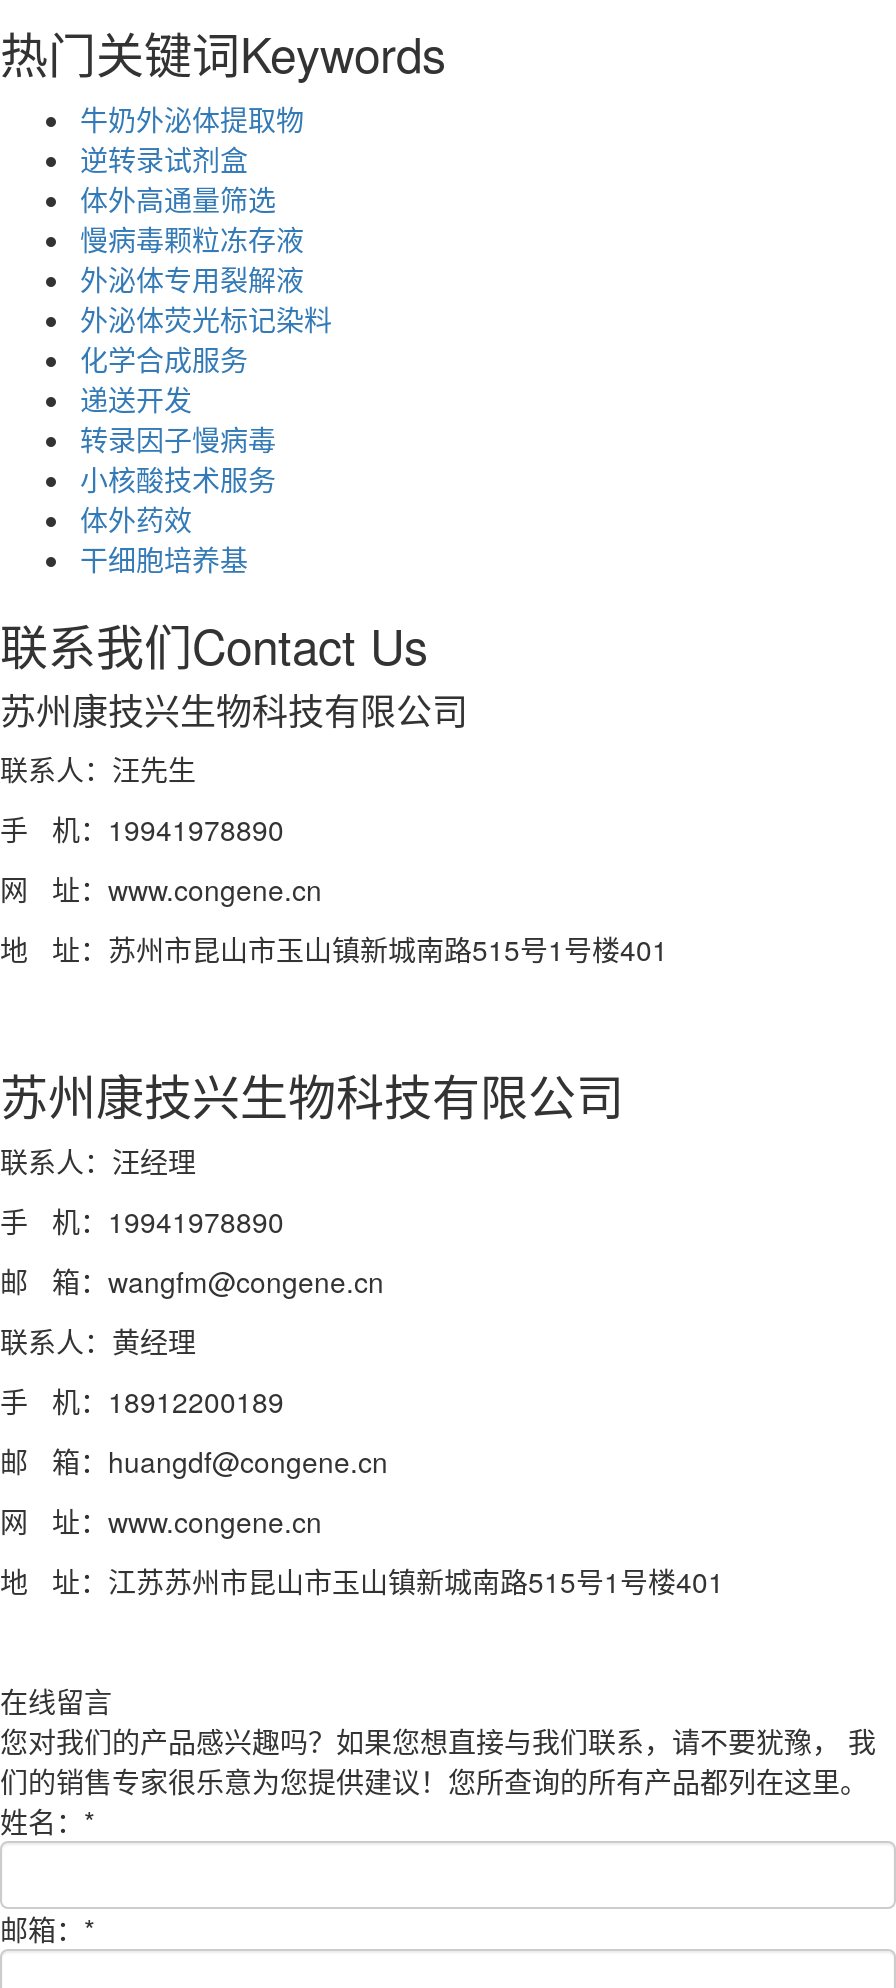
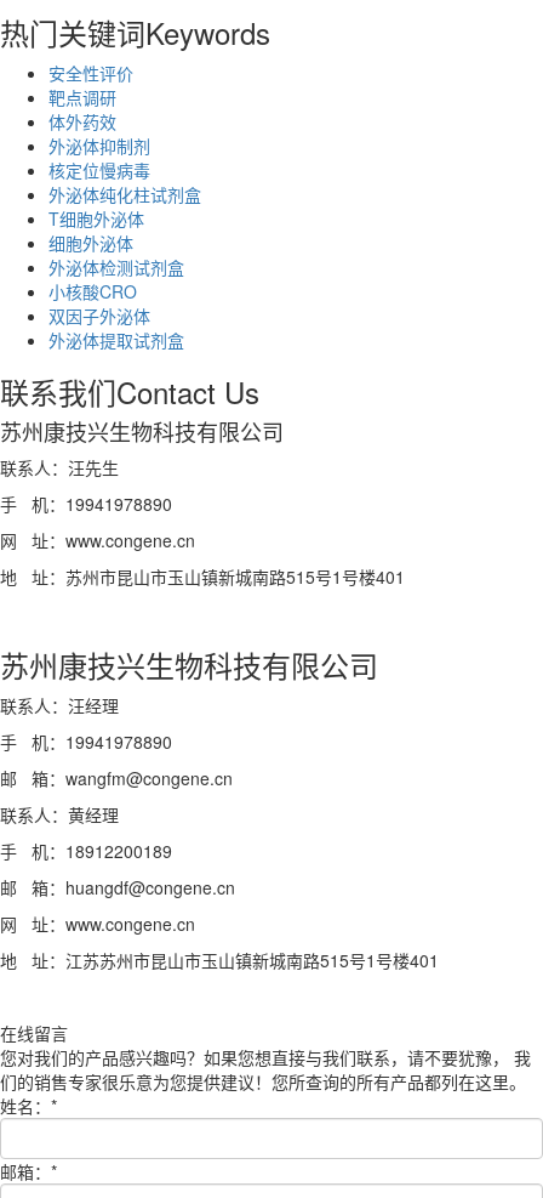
- 牛奶外泌体提取物
- 逆转录试剂盒
- 体外高通量筛选
- 慢病毒颗粒冻存液
- 外泌体专用裂解液
- 外泌体荧光标记染料
- 化学合成服务
- 递送开发
- 转录因子慢病毒
- 小核酸技术服务
+ 安全性评价
+ 靶点调研

moved up: 体外药效

- 干细胞培养基
+ 外泌体抑制剂
+ 核定位慢病毒
+ 外泌体纯化柱试剂盒
+ T细胞外泌体
+ 细胞外泌体
+ 外泌体检测试剂盒
+ 小核酸CRO
+ 双因子外泌体
+ 外泌体提取试剂盒
